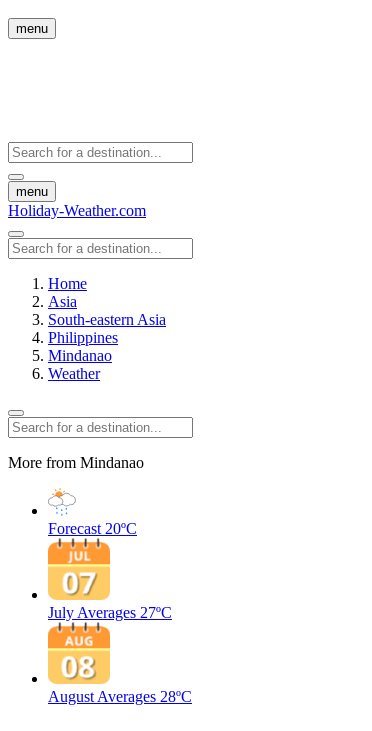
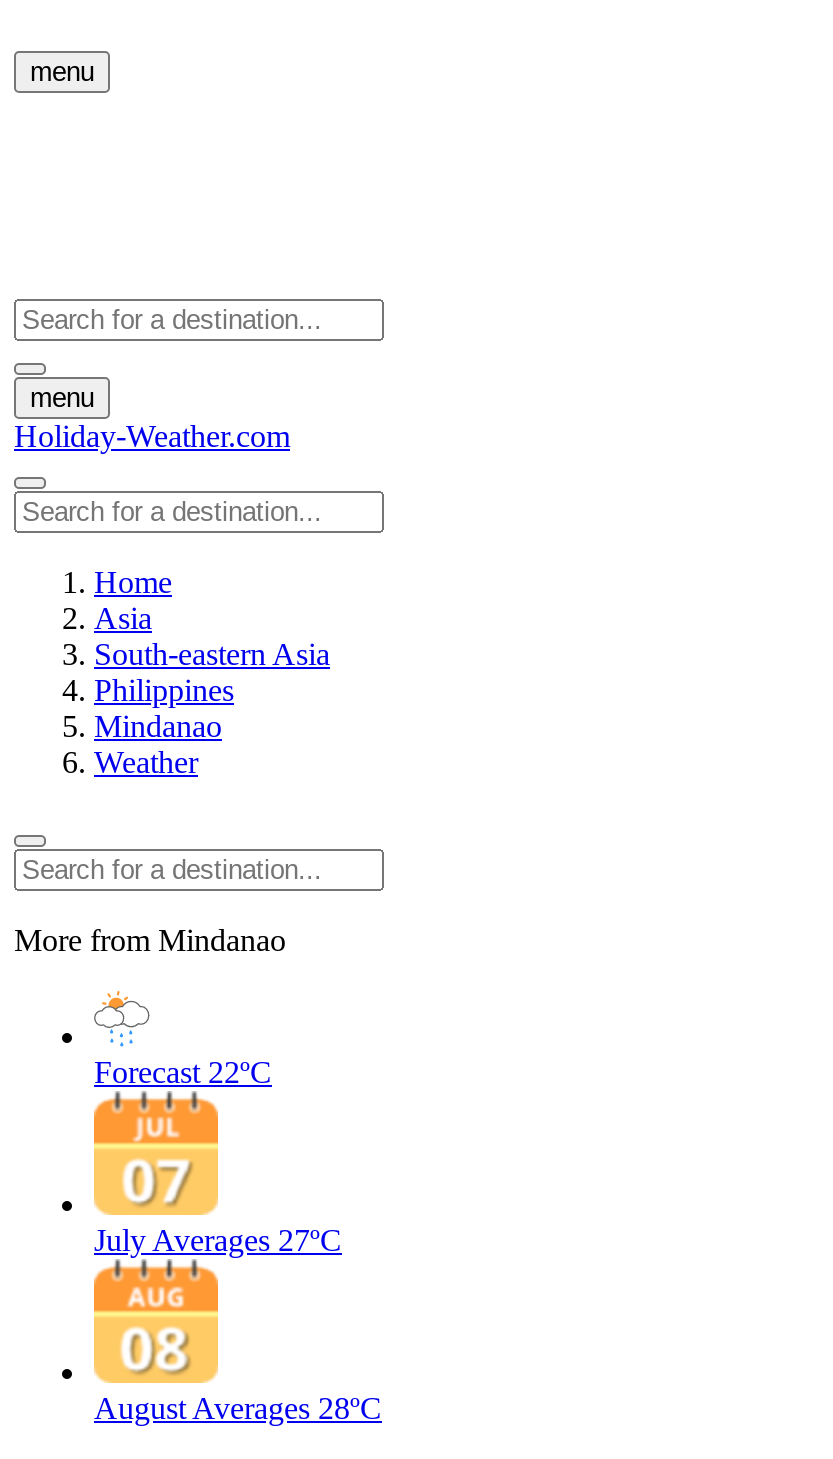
- Forecast 20ºC
+ Forecast 22ºC
